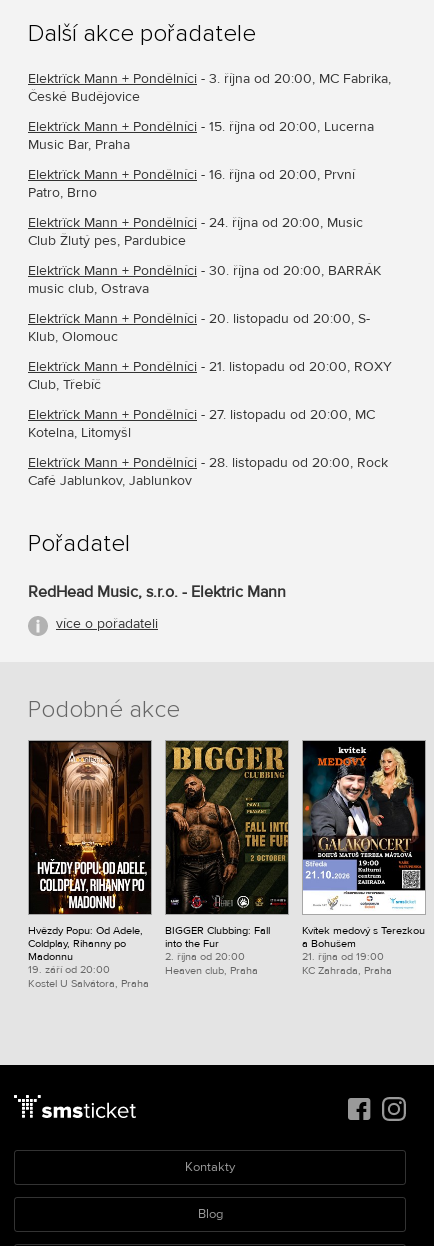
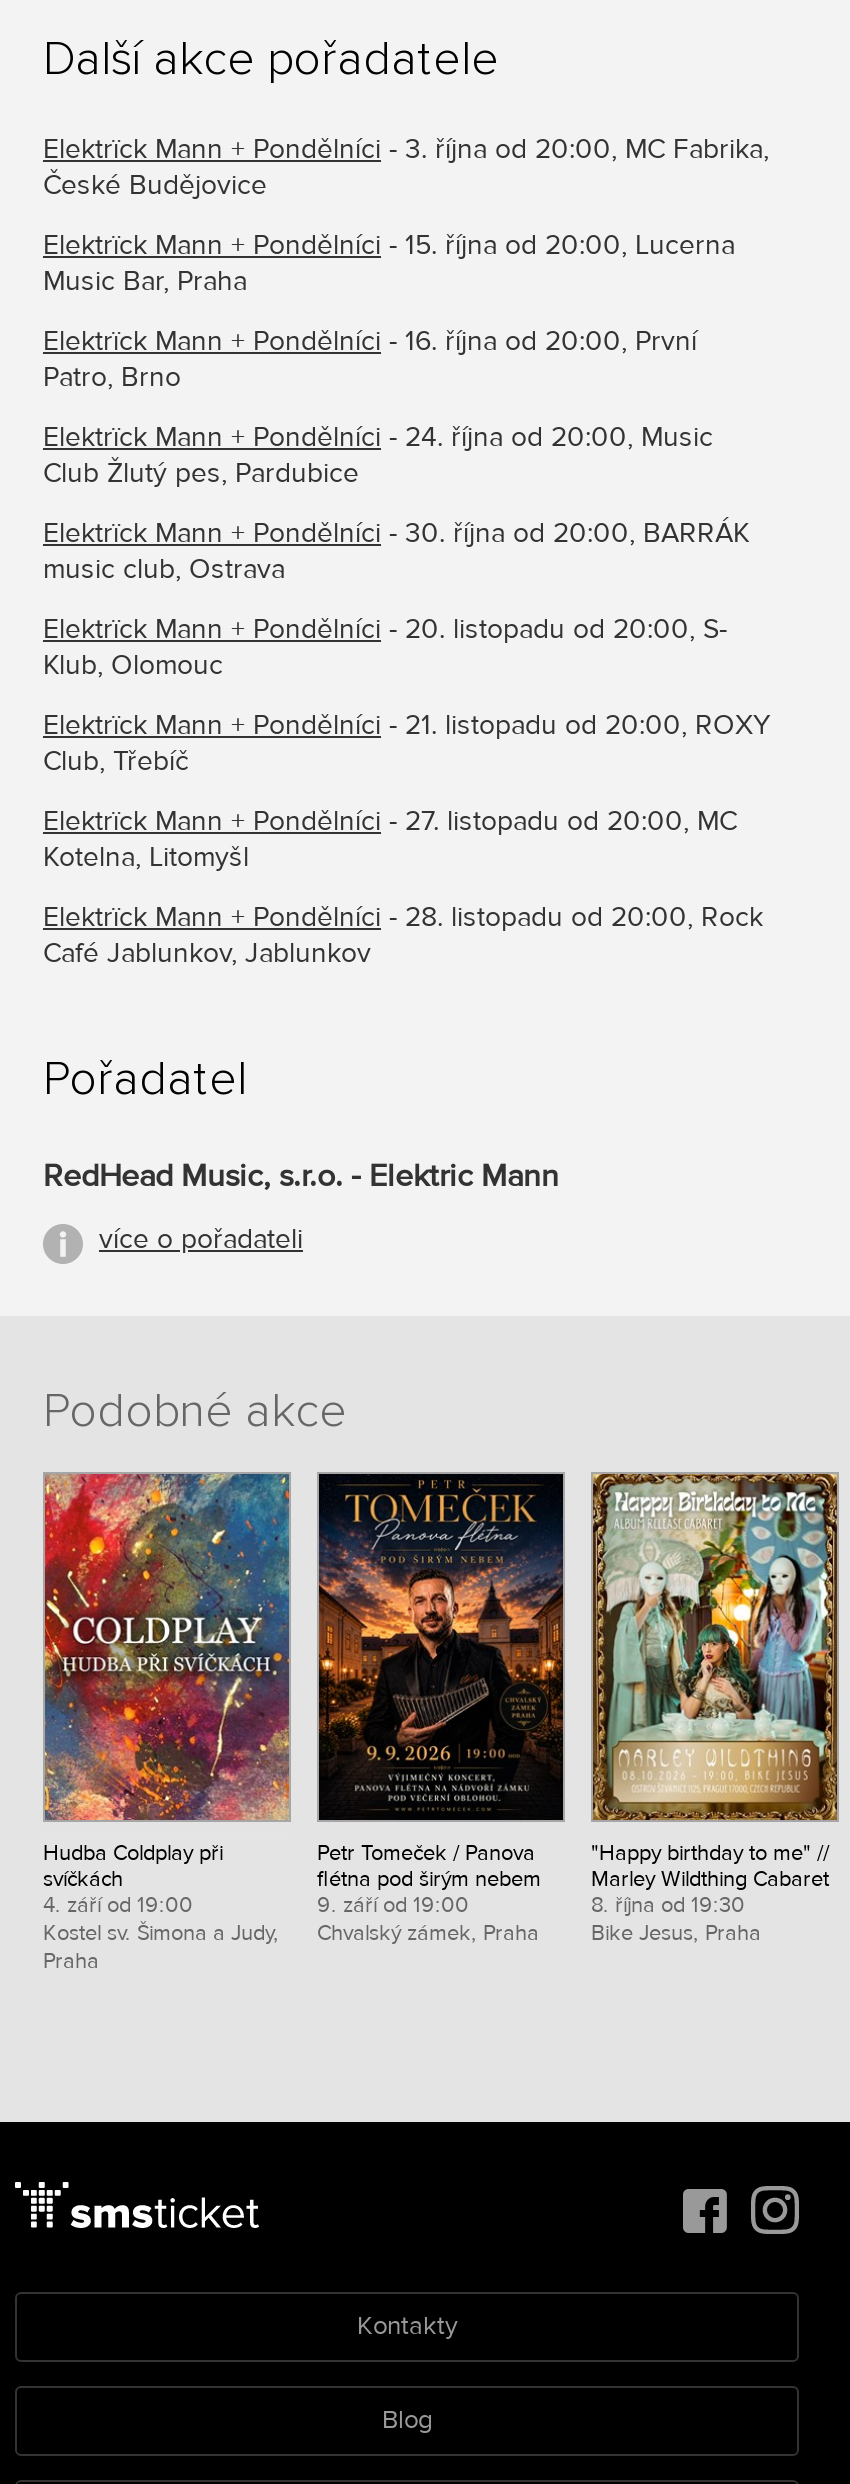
- [image]
- Hvězdy Popu: Od Adele,
- Coldplay, Rihanny po
- Madonnu
- 19. září od 20:00
- Kostel U Salvátora, Praha
+ [image]
+ Hudba Coldplay při
+ svíčkách
+ 4. září od 19:00
+ Kostel sv. Šimona a Judy,
+ Praha

- [image]
- BIGGER Clubbing: Fall
- into the Fur
- 2. října od 20:00
- Heaven club, Praha
+ [image]
+ Petr Tomeček / Panova
+ flétna pod širým nebem
+ 9. září od 19:00
+ Chvalský zámek, Praha

- [image]
- Kvítek medový s Terezkou
- a Bohušem
- 21. října od 19:00
- KC Zahrada, Praha
+ [image]
+ "Happy birthday to me" //
+ Marley Wildthing Cabaret
+ 8. října od 19:30
+ Bike Jesus, Praha
